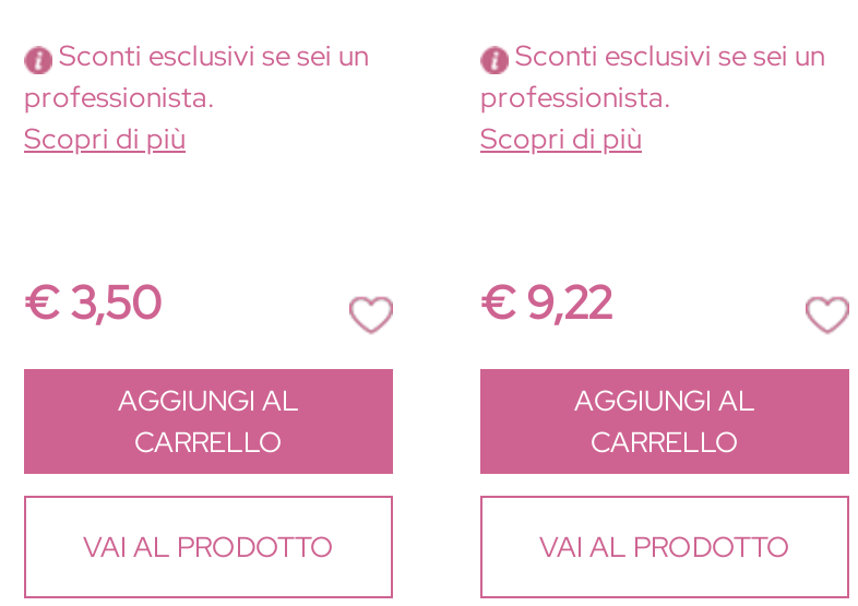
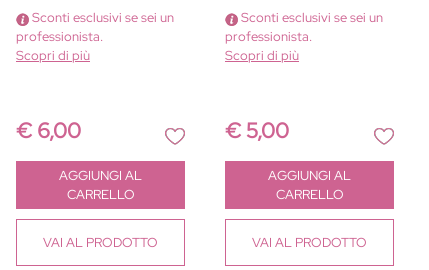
- € 3,50
+ € 6,00

- € 9,22
+ € 5,00
